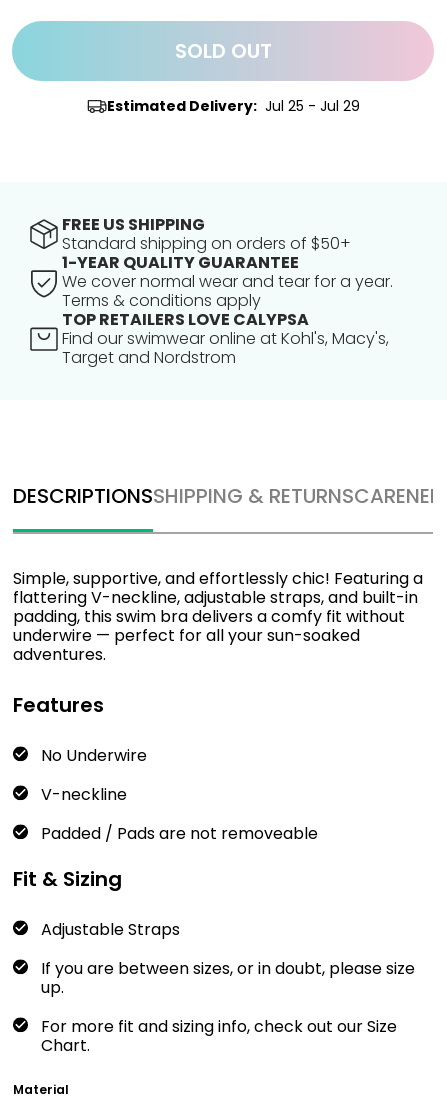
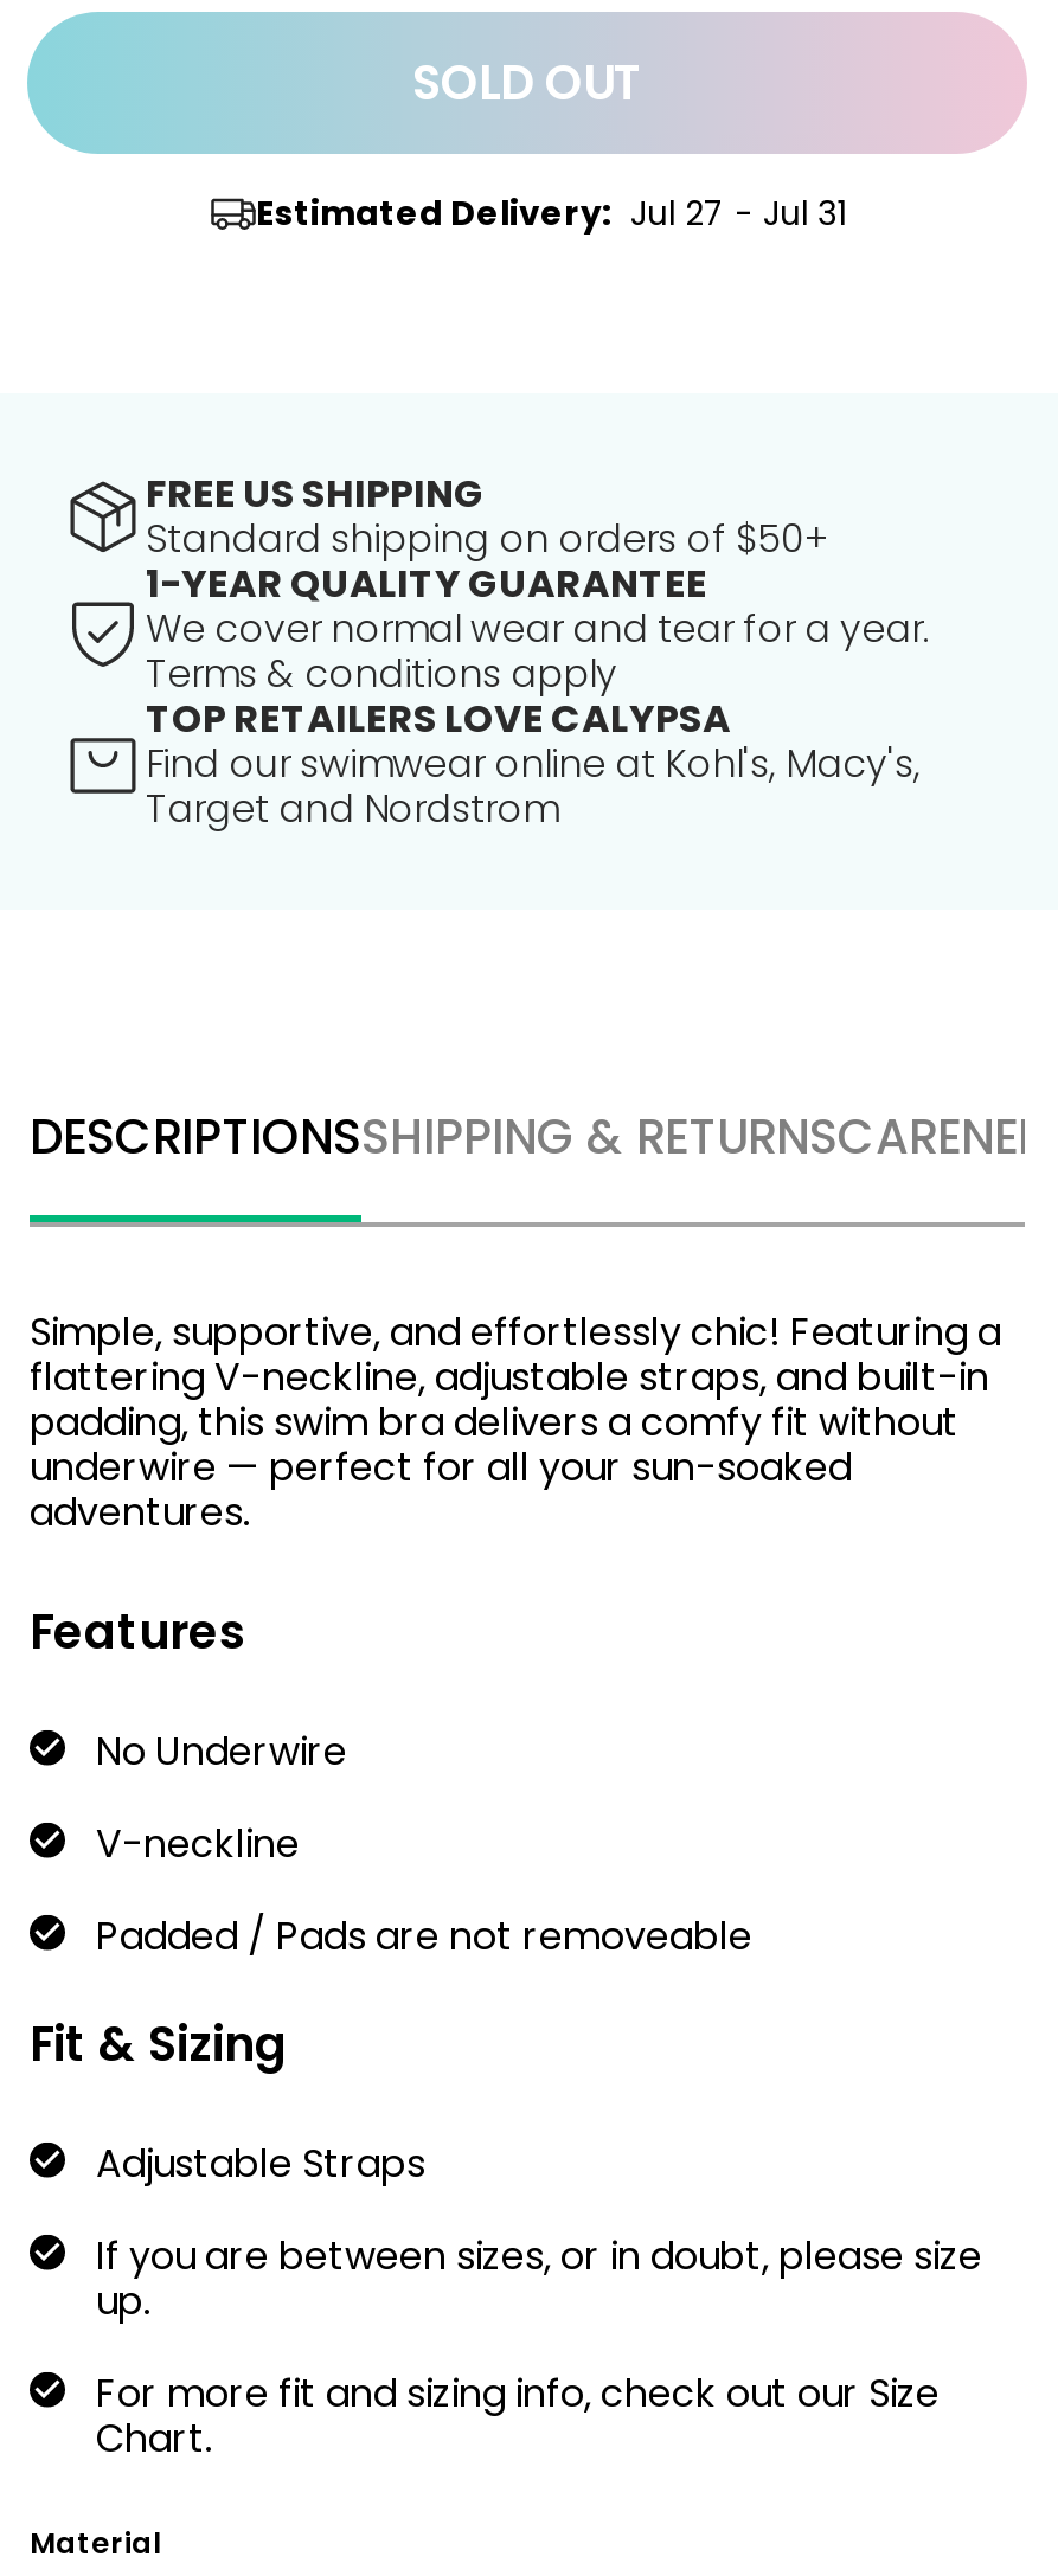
- Estimated Delivery: Jul 25 - Jul 29
+ Estimated Delivery: Jul 27 - Jul 31
